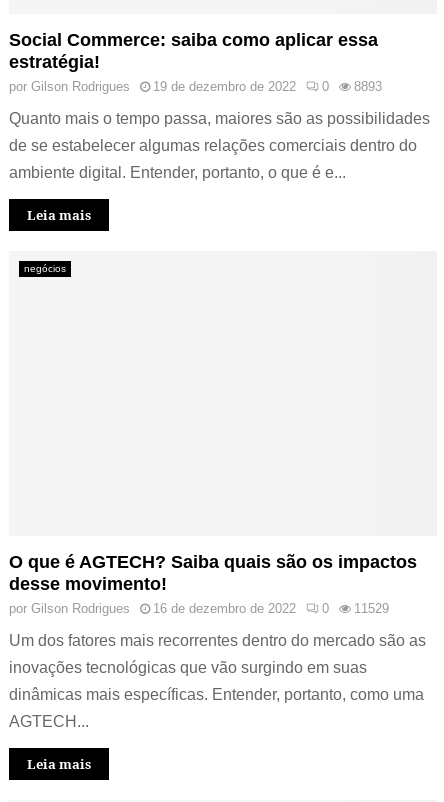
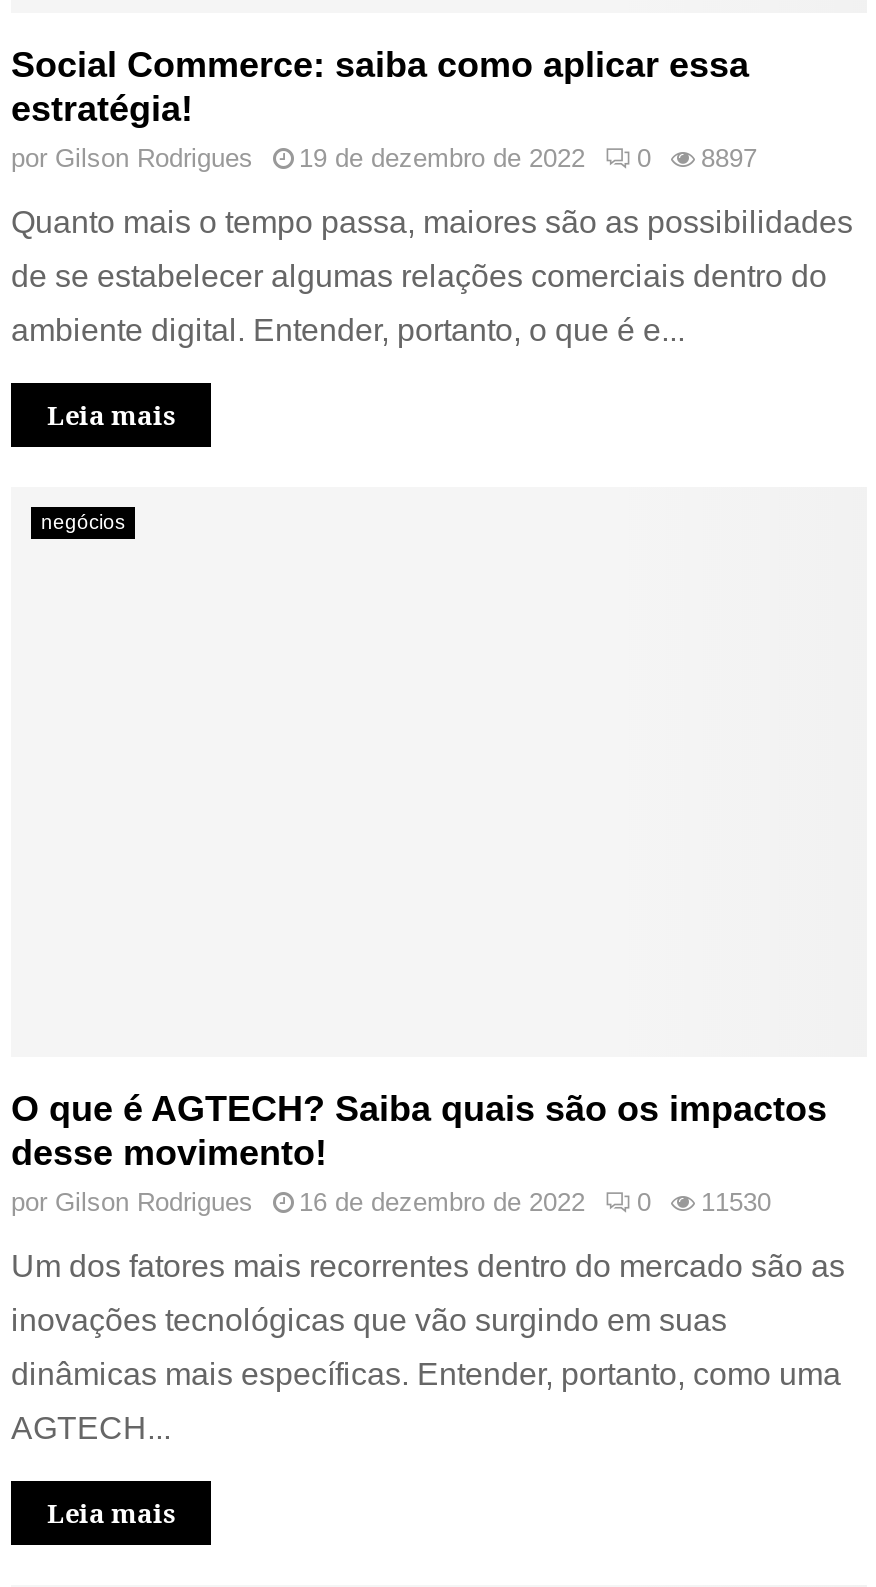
- por Gilson Rodrigues 19 de dezembro de 2022 0 8893
+ por Gilson Rodrigues 19 de dezembro de 2022 0 8897

- por Gilson Rodrigues 16 de dezembro de 2022 0 11529
+ por Gilson Rodrigues 16 de dezembro de 2022 0 11530
